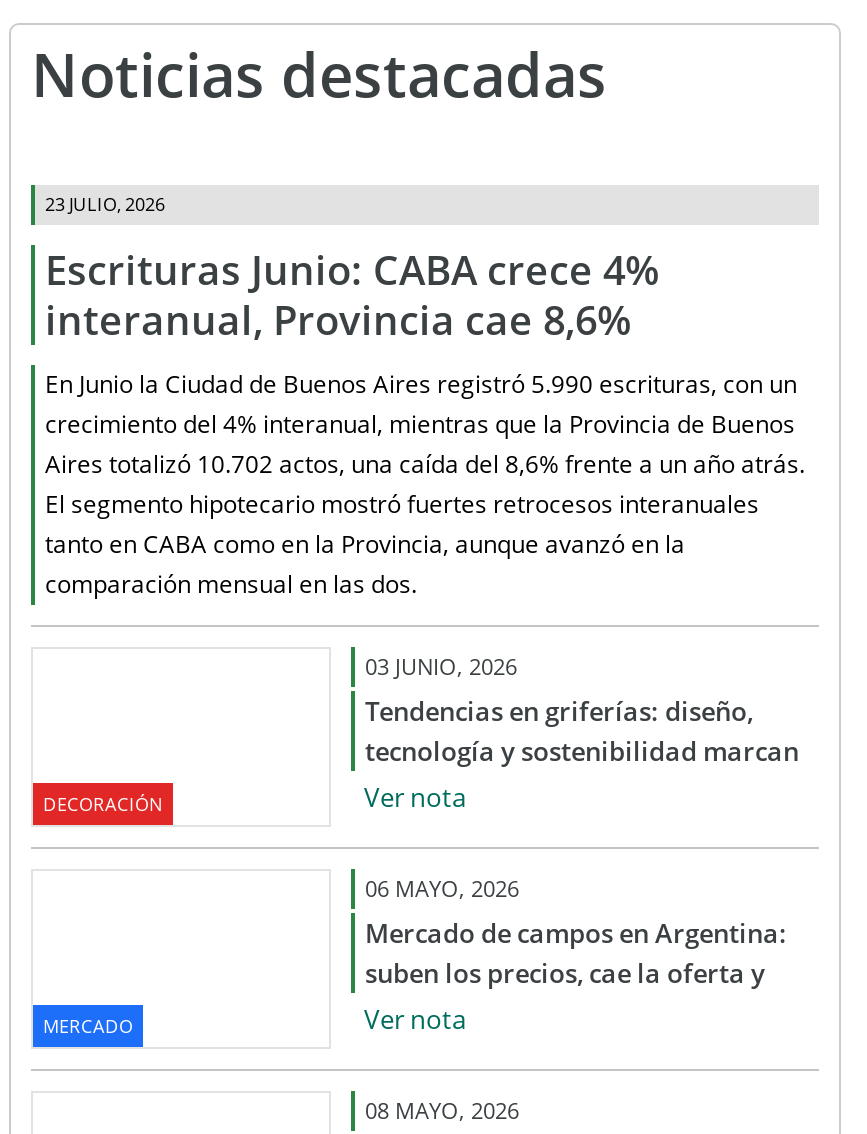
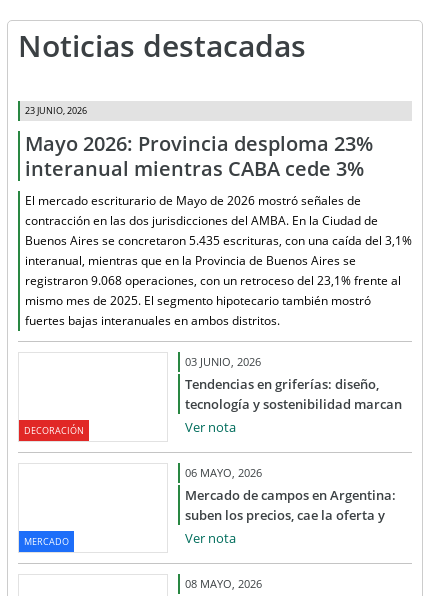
- 23 JULIO, 2026
+ 23 JUNIO, 2026

- Escrituras Junio: CABA crece 4%
- interanual, Provincia cae 8,6%
- En Junio la Ciudad de Buenos Aires registró 5.990 escrituras, con un
- crecimiento del 4% interanual, mientras que la Provincia de Buenos
- Aires totalizó 10.702 actos, una caída del 8,6% frente a un año atrás.
- El segmento hipotecario mostró fuertes retrocesos interanuales
- tanto en CABA como en la Provincia, aunque avanzó en la
- comparación mensual en las dos.
+ Mayo 2026: Provincia desploma 23%
+ interanual mientras CABA cede 3%
+ El mercado escriturario de Mayo de 2026 mostró señales de
+ contracción en las dos jurisdicciones del AMBA. En la Ciudad de
+ Buenos Aires se concretaron 5.435 escrituras, con una caída del 3,1%
+ interanual, mientras que en la Provincia de Buenos Aires se
+ registraron 9.068 operaciones, con un retroceso del 23,1% frente al
+ mismo mes de 2025. El segmento hipotecario también mostró
+ fuertes bajas interanuales en ambos distritos.
